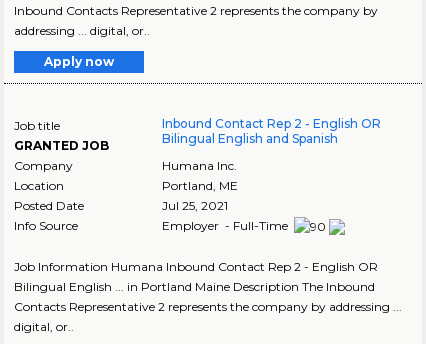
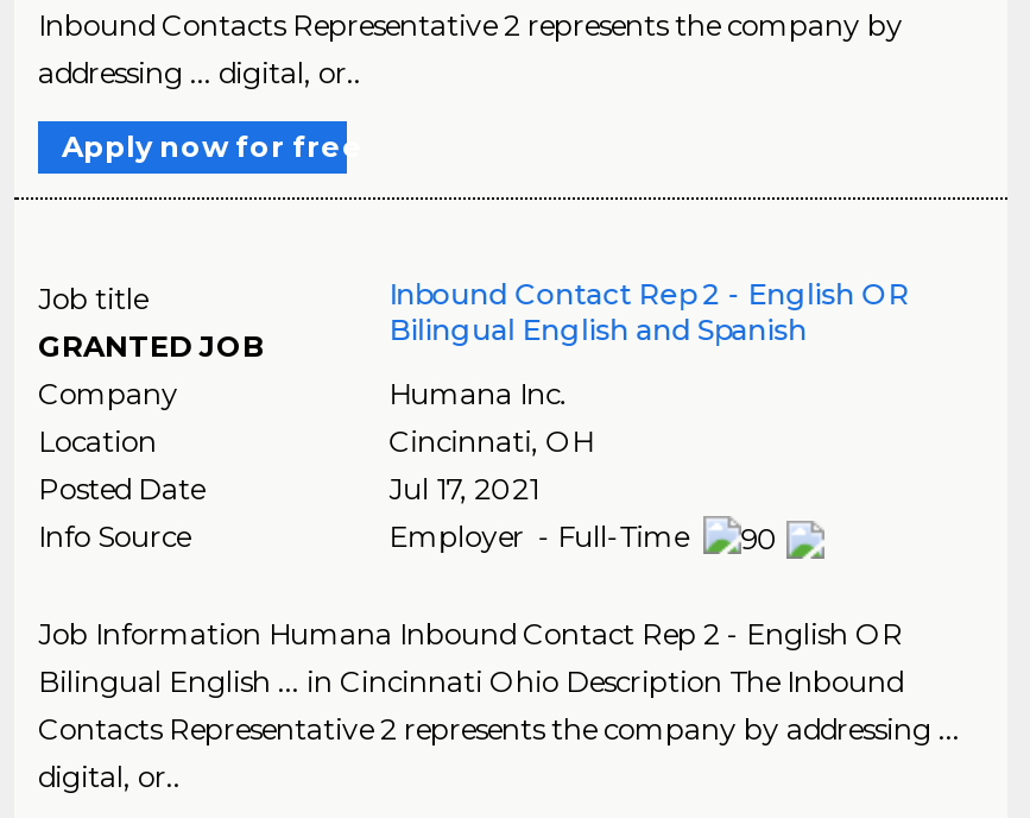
- Apply now
+ Apply now for free

- Portland, ME
+ Cincinnati, OH

- Jul 25, 2021
+ Jul 17, 2021

- Bilingual English ... in Portland Maine Description The Inbound
+ Bilingual English ... in Cincinnati Ohio Description The Inbound
